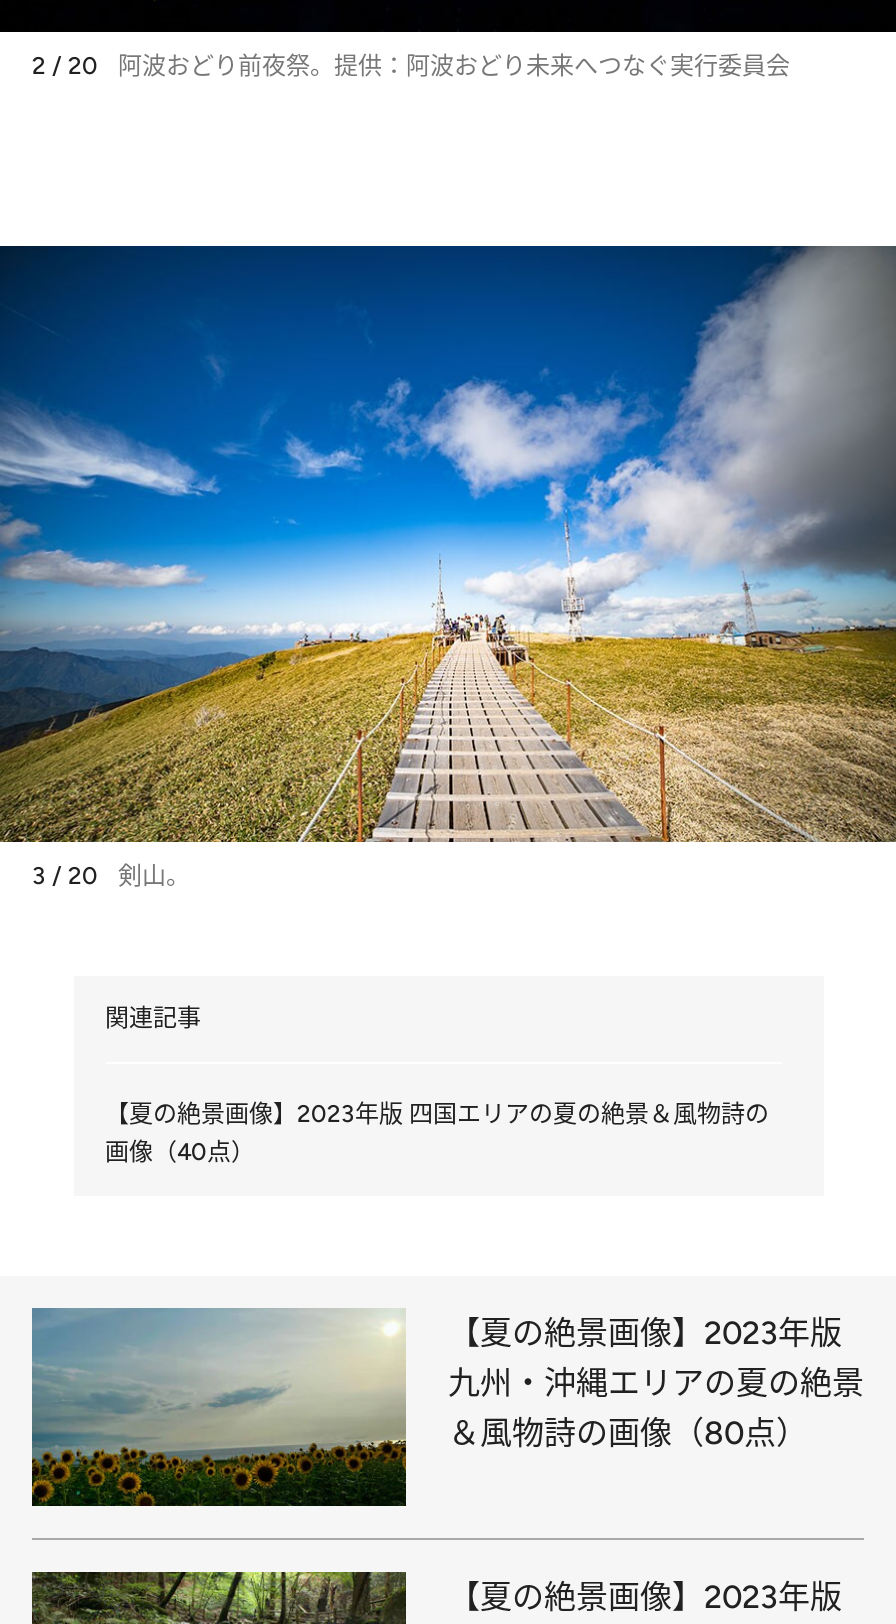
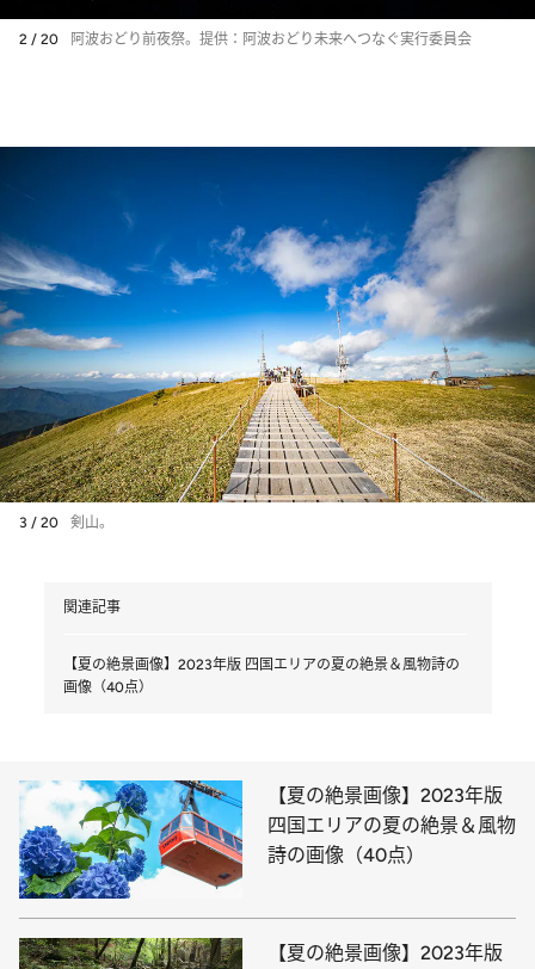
- [image]
- 九州・沖縄エリアの夏の絶景
- ＆風物詩の画像（80点）
+ [image]
+ 四国エリアの夏の絶景＆風物
+ 詩の画像（40点）
